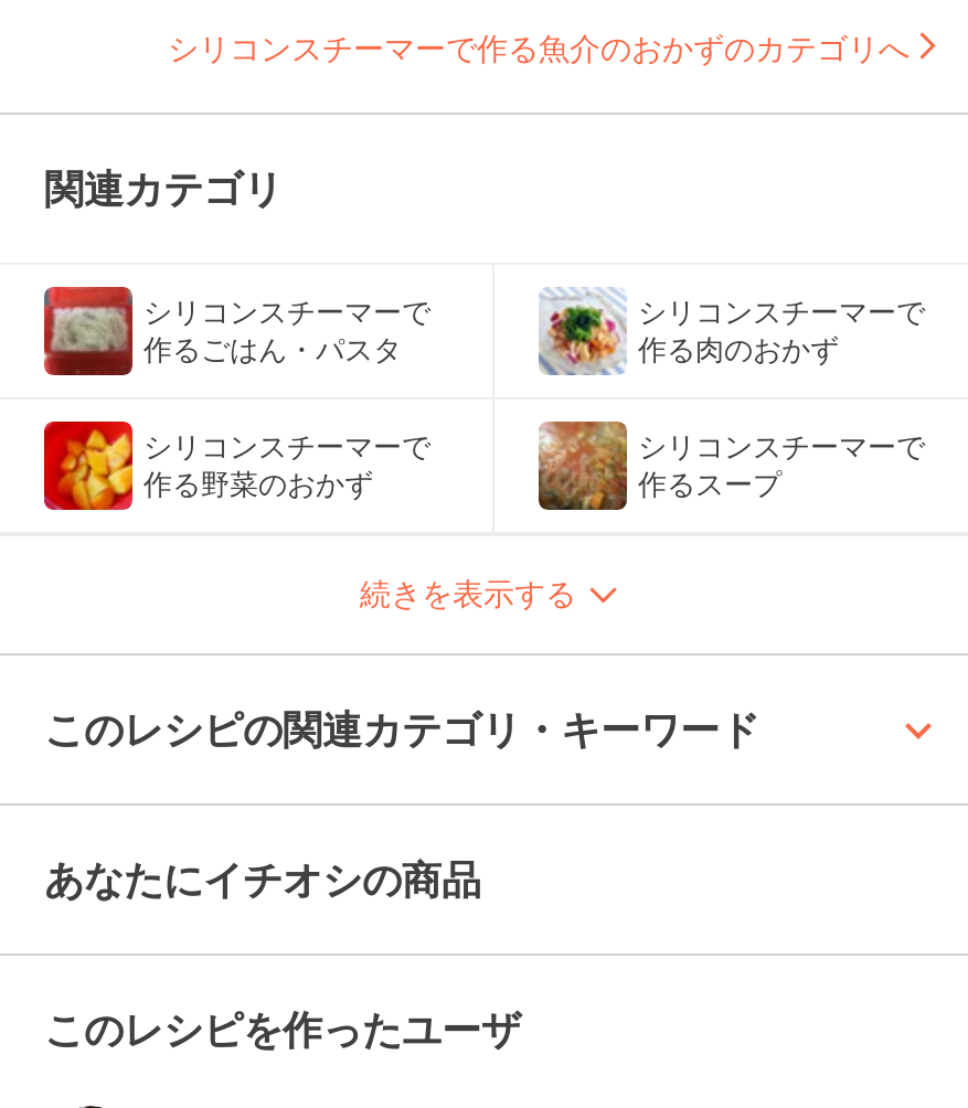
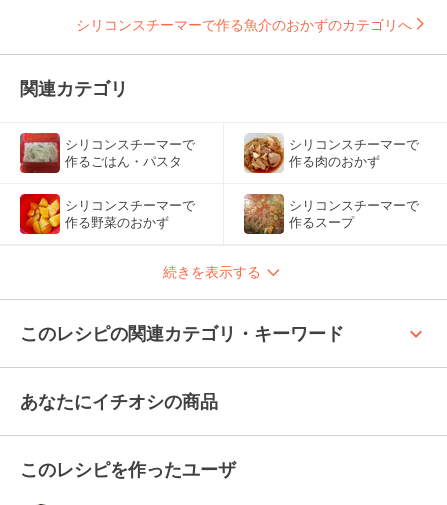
- [image]
+ [image]
